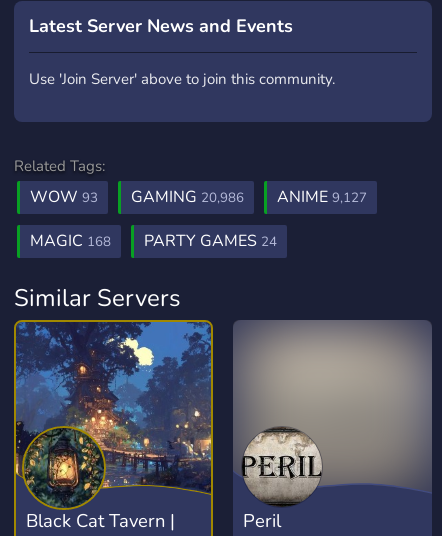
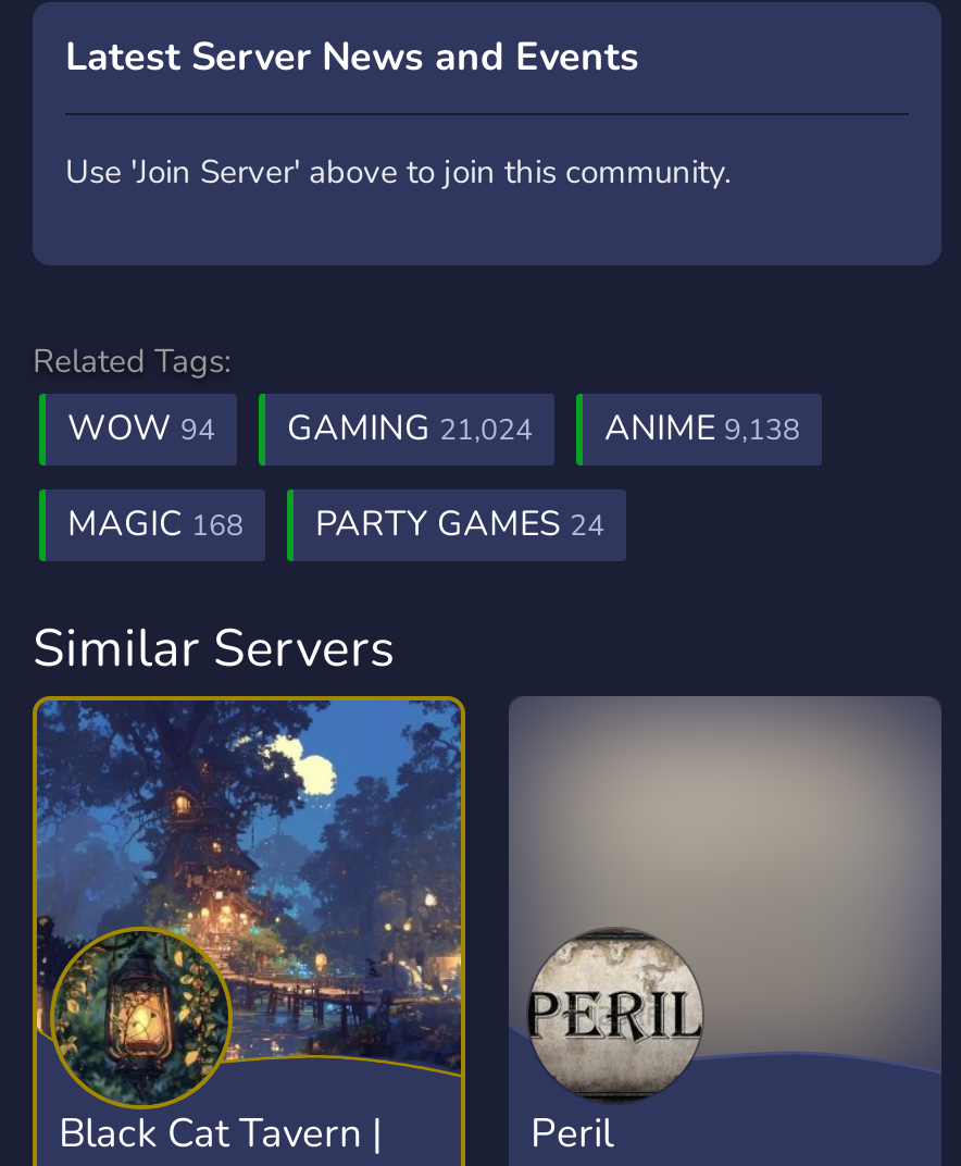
- WOW 93
+ WOW 94

- GAMING 20,986
+ GAMING 21,024

- ANIME 9,127
+ ANIME 9,138
